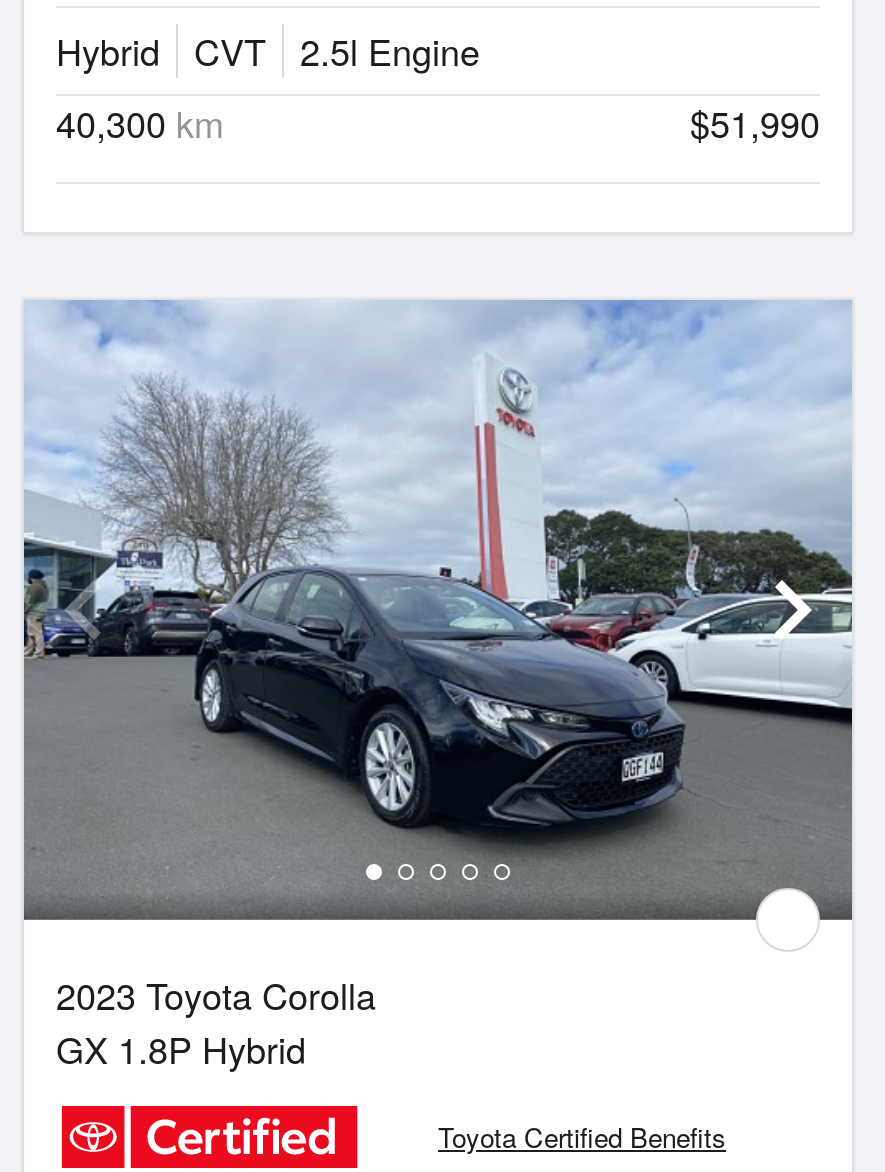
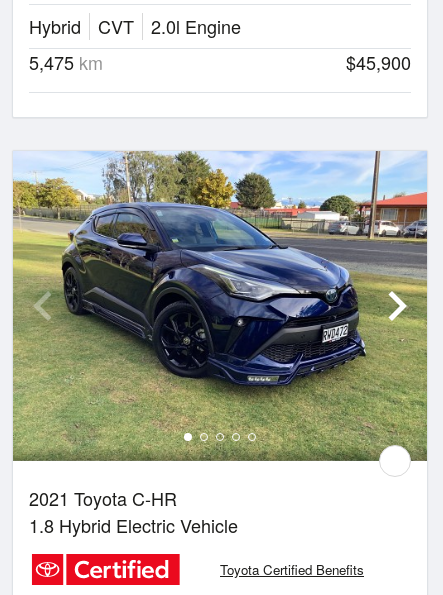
- 2.5l Engine
- 40,300 km
- $51,990
+ 2.0l Engine
+ 5,475 km
+ $45,900

- [image]
- 2023 Toyota Corolla
- GX 1.8P Hybrid
+ [image]
+ 2021 Toyota C-HR
+ 1.8 Hybrid Electric Vehicle
